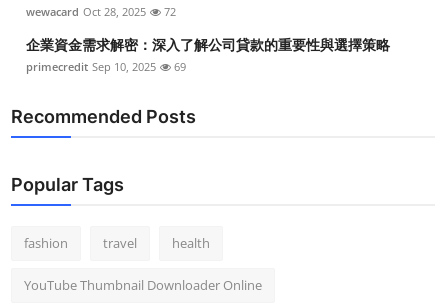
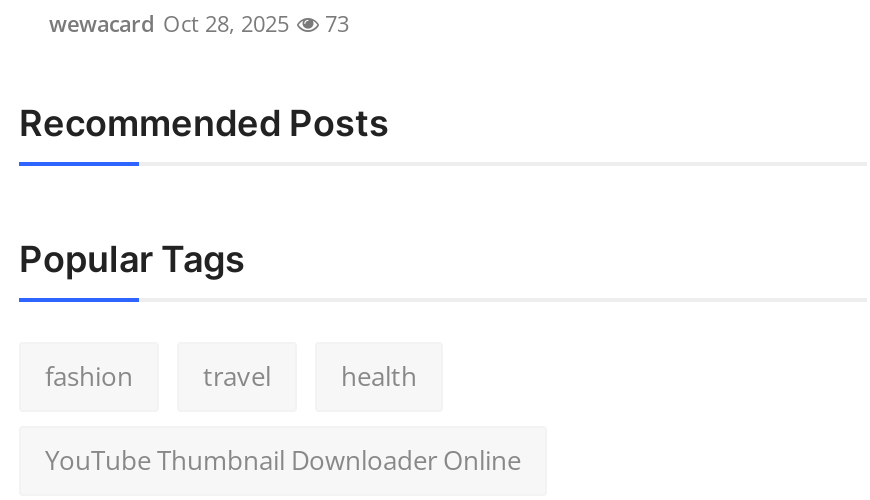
- 72
- 企業資金需求解密：深入了解公司貸款的重要性與選擇策略
- primecredit Sep 10, 2025
- 69
+ 73
